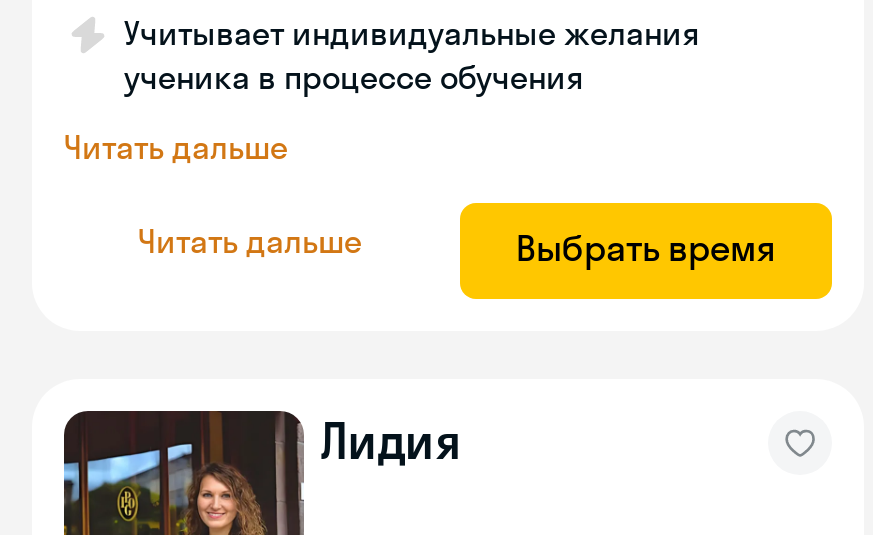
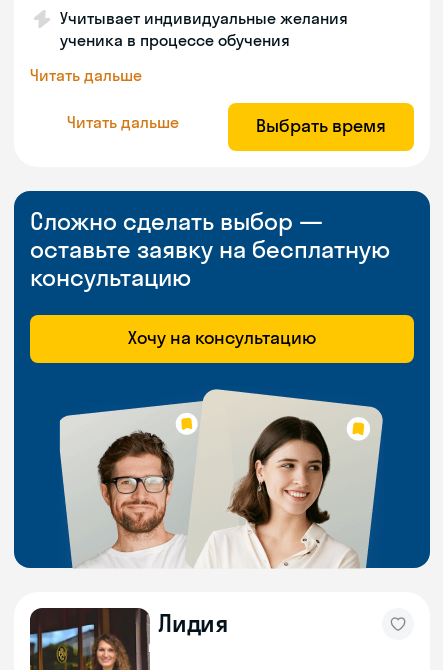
+ [image]
+ Сложно сделать выбор —
+ оставьте заявку на бесплатную
+ консультацию
+ Хочу на консультацию
